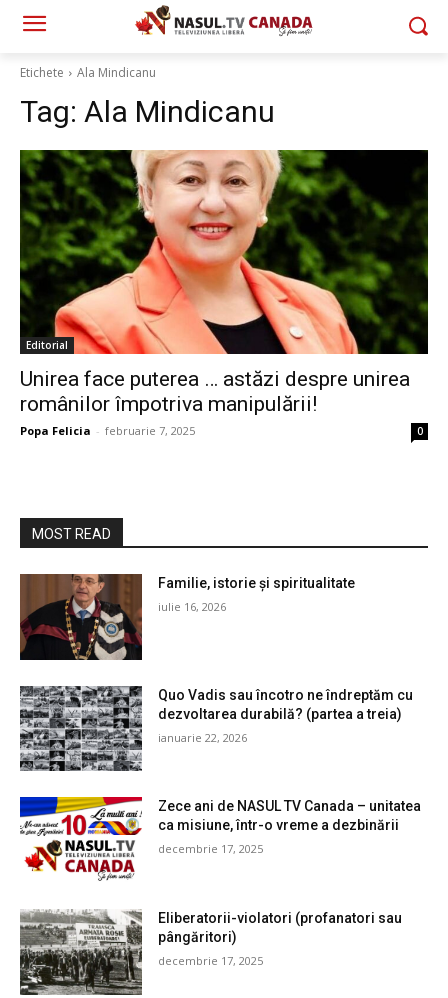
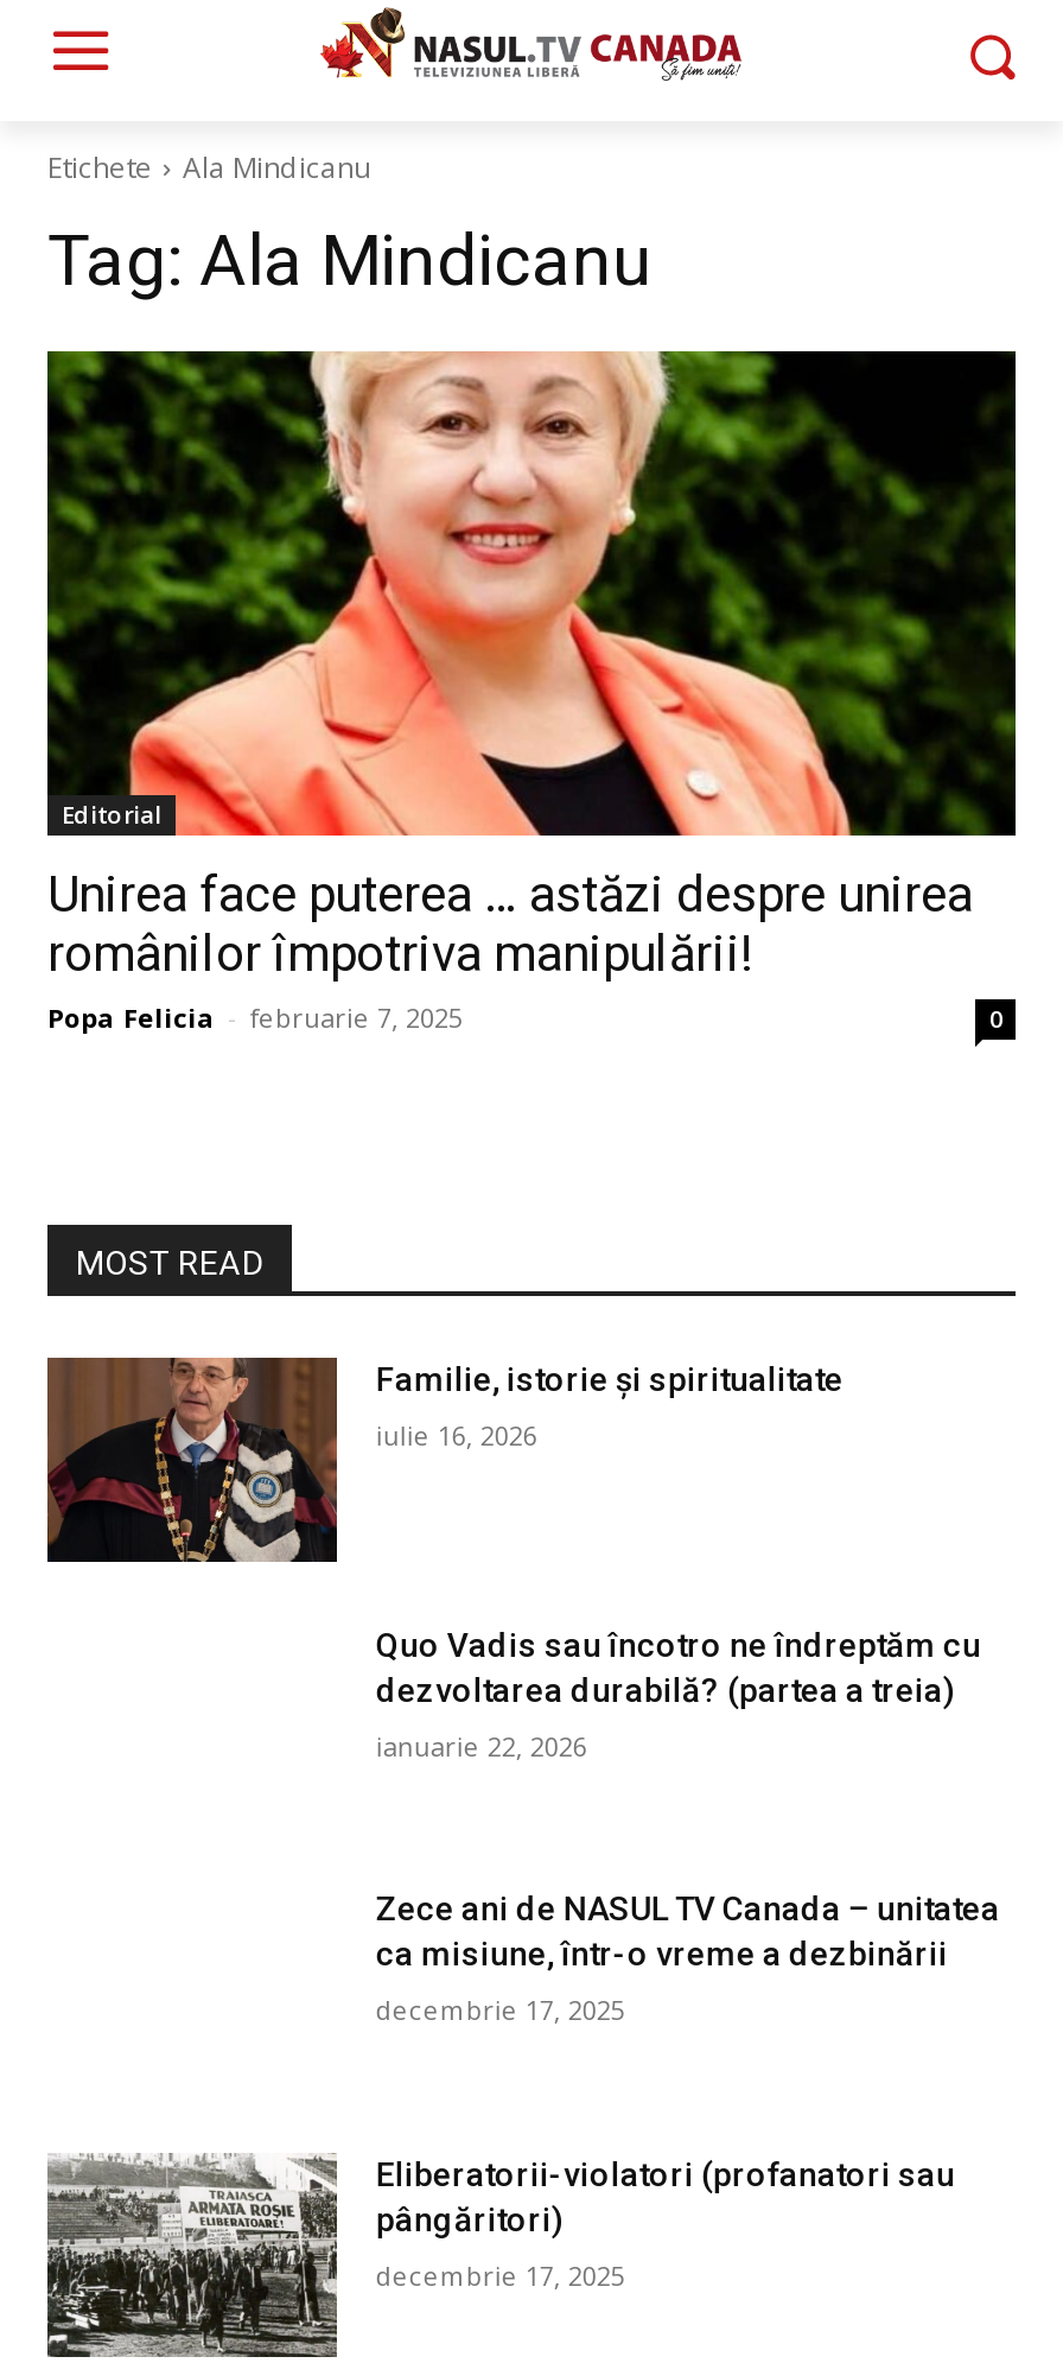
- [image]

- [image]
